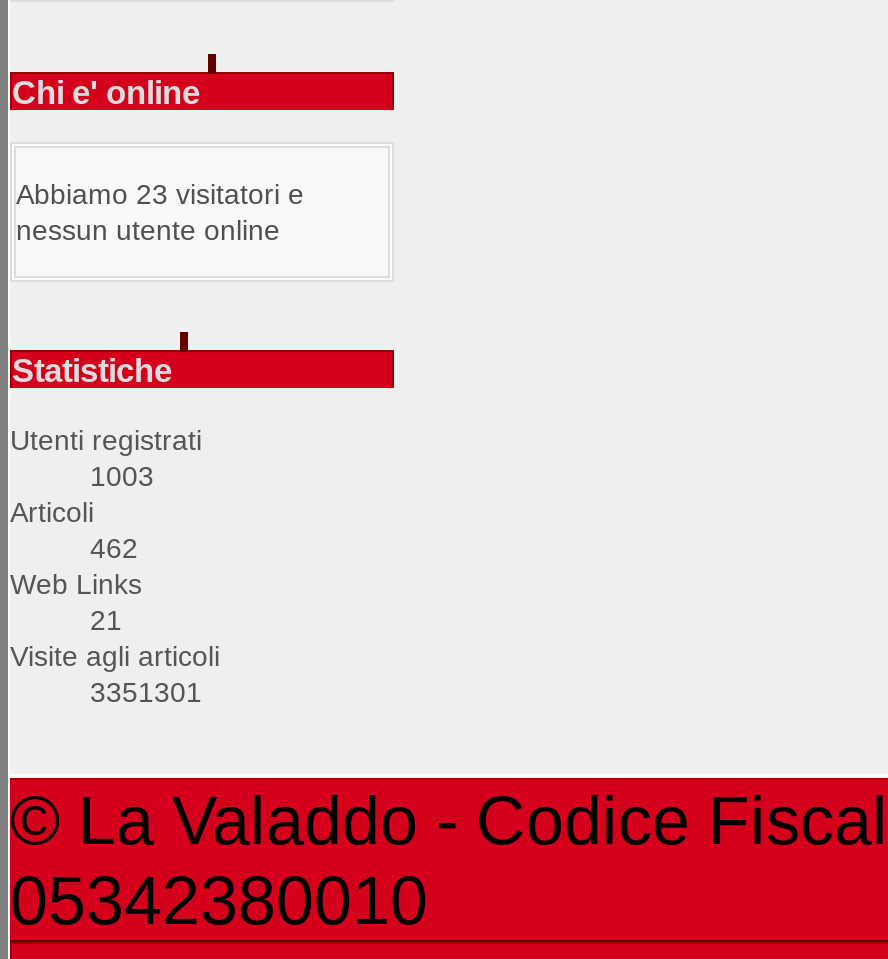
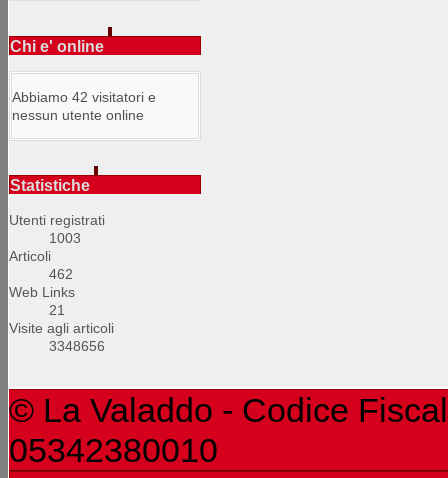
- Abbiamo 23 visitatori e
+ Abbiamo 42 visitatori e

- 3351301
+ 3348656
